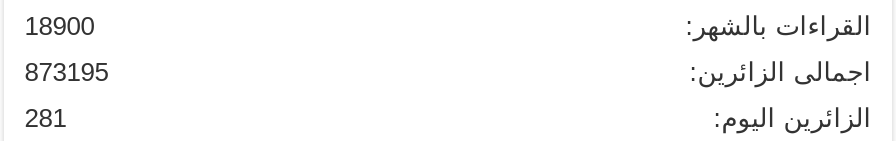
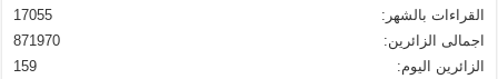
- 18900
+ 17055

- 873195
+ 871970

- 281
+ 159
